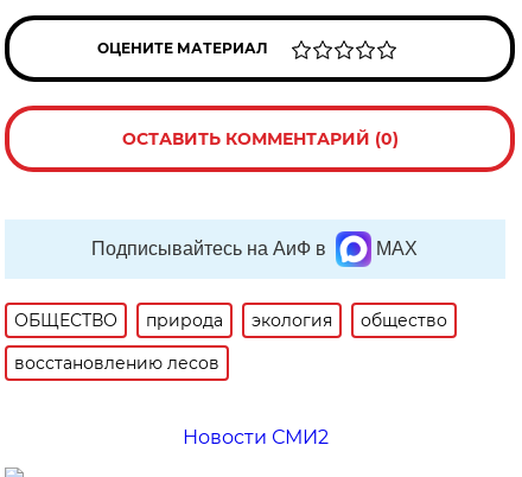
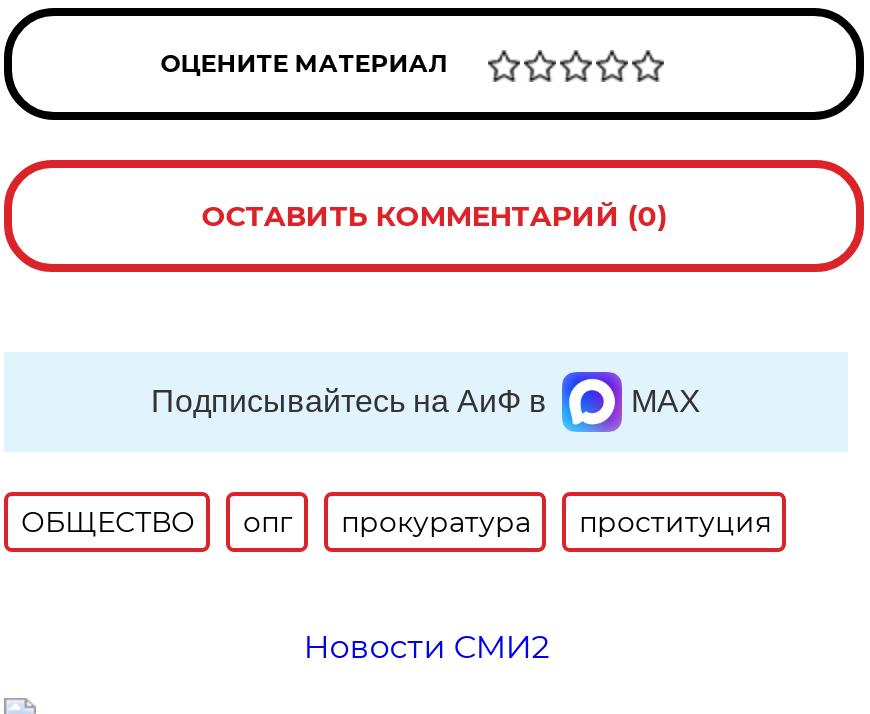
- природа
- экология
- общество
- восстановлению лесов
+ опг
+ прокуратура
+ проституция
